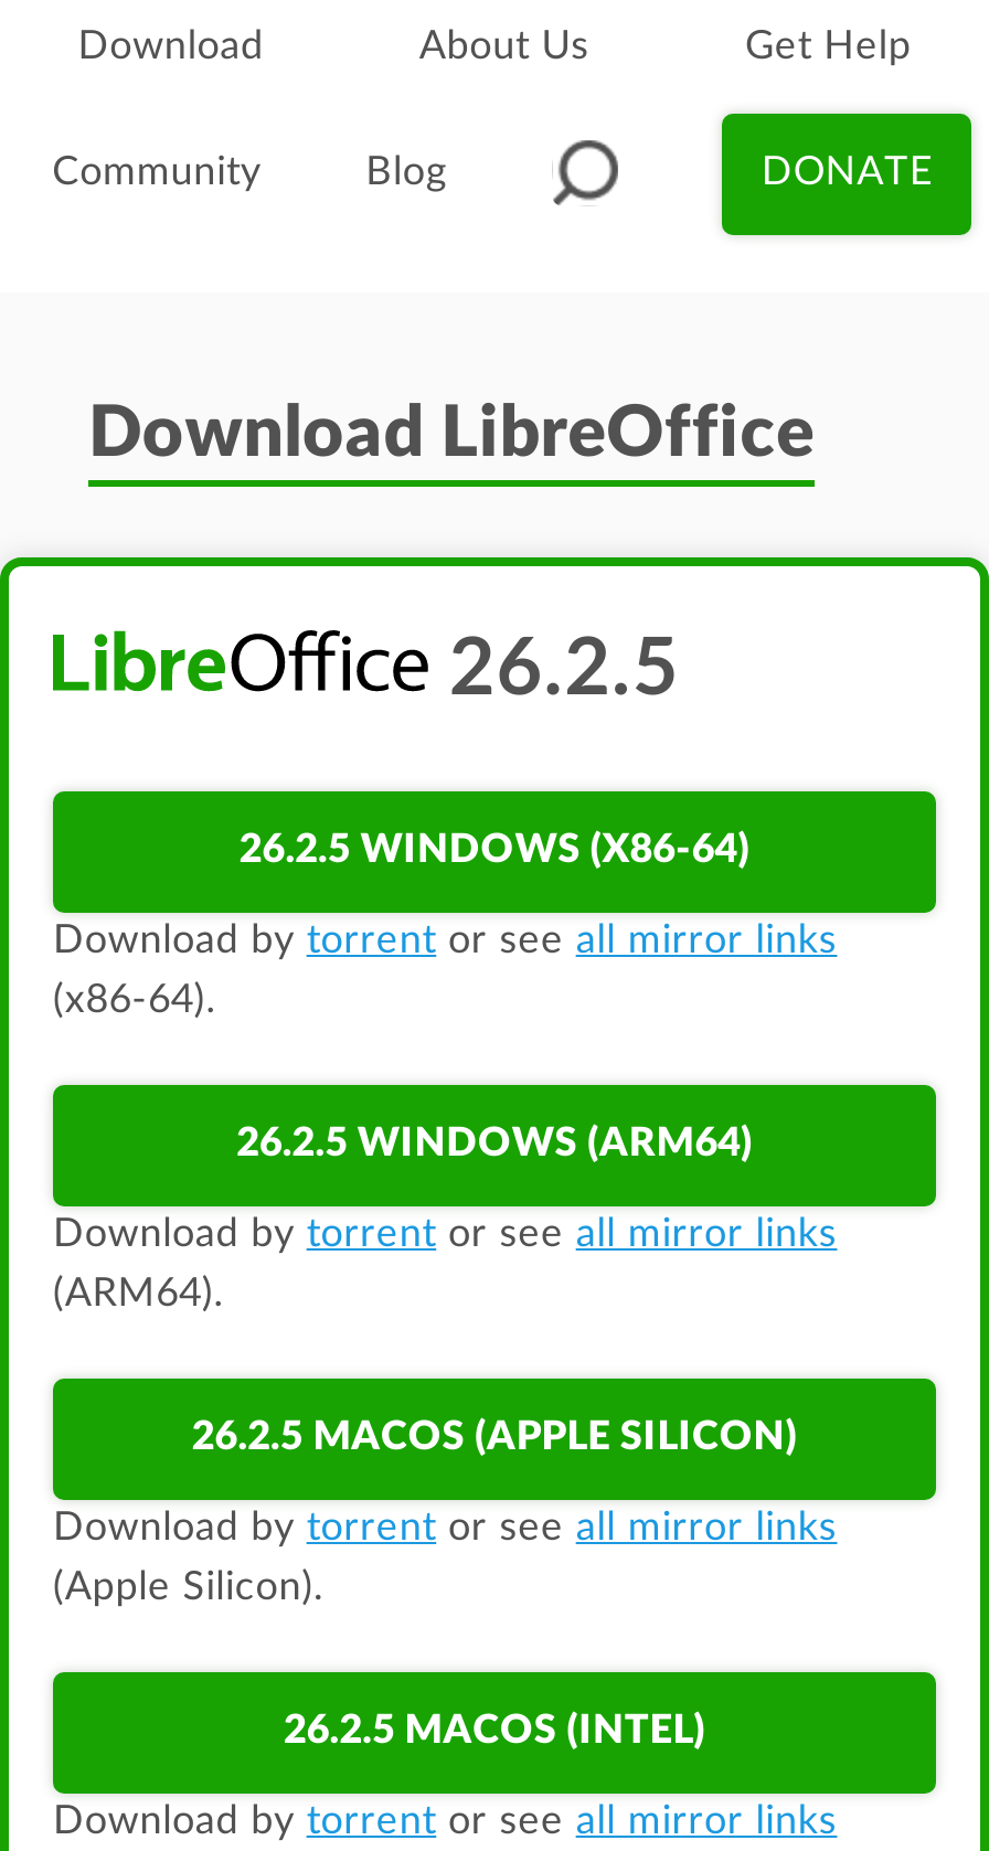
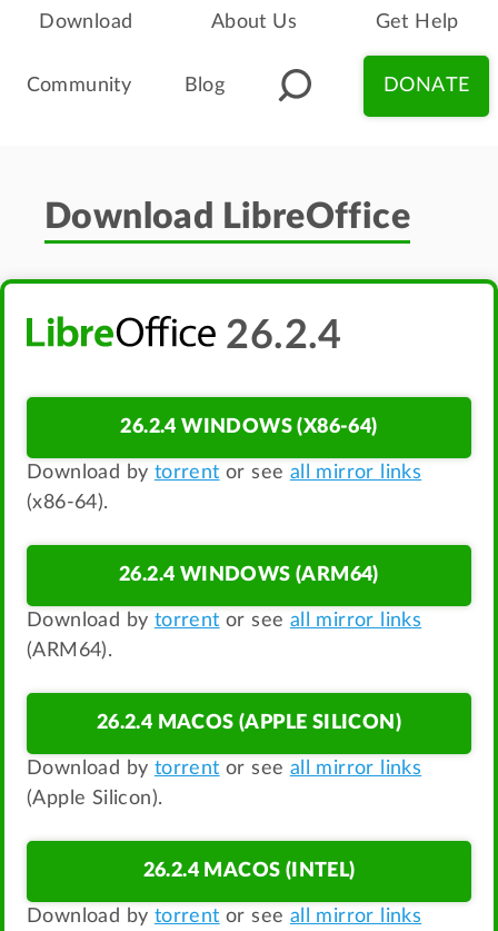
- 26.2.5
+ 26.2.4

- 26.2.5 WINDOWS (X86-64)
+ 26.2.4 WINDOWS (X86-64)

- 26.2.5 WINDOWS (ARM64)
+ 26.2.4 WINDOWS (ARM64)

- 26.2.5 MACOS (APPLE SILICON)
+ 26.2.4 MACOS (APPLE SILICON)

- 26.2.5 MACOS (INTEL)
+ 26.2.4 MACOS (INTEL)
